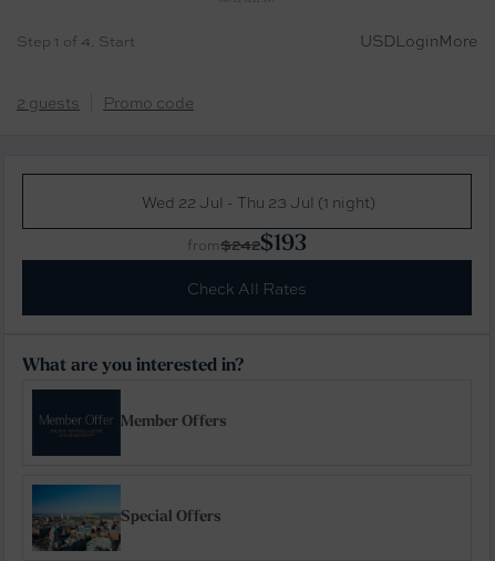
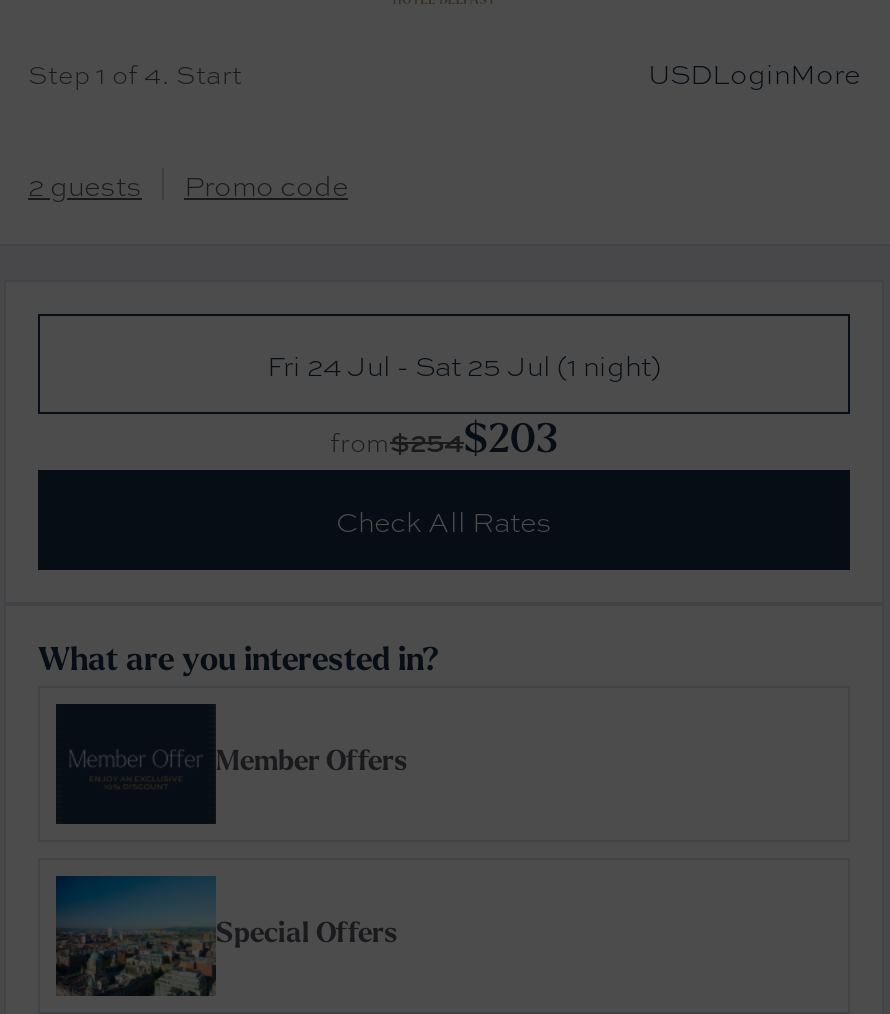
- Wed 22 Jul - Thu 23 Jul (1 night)
+ Fri 24 Jul - Sat 25 Jul (1 night)

- from$242$193
+ from$254$203
